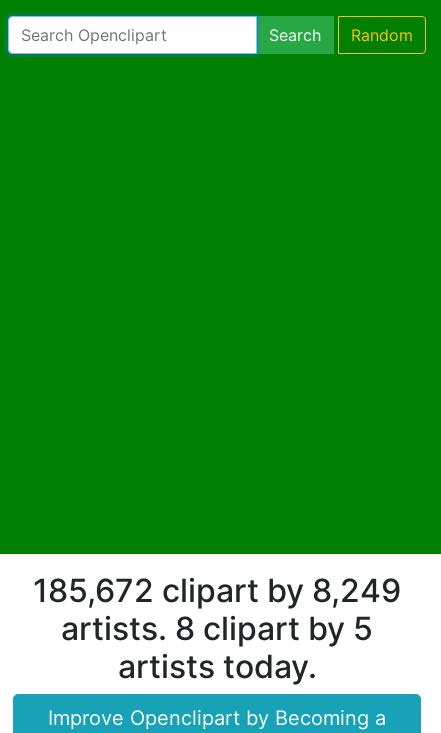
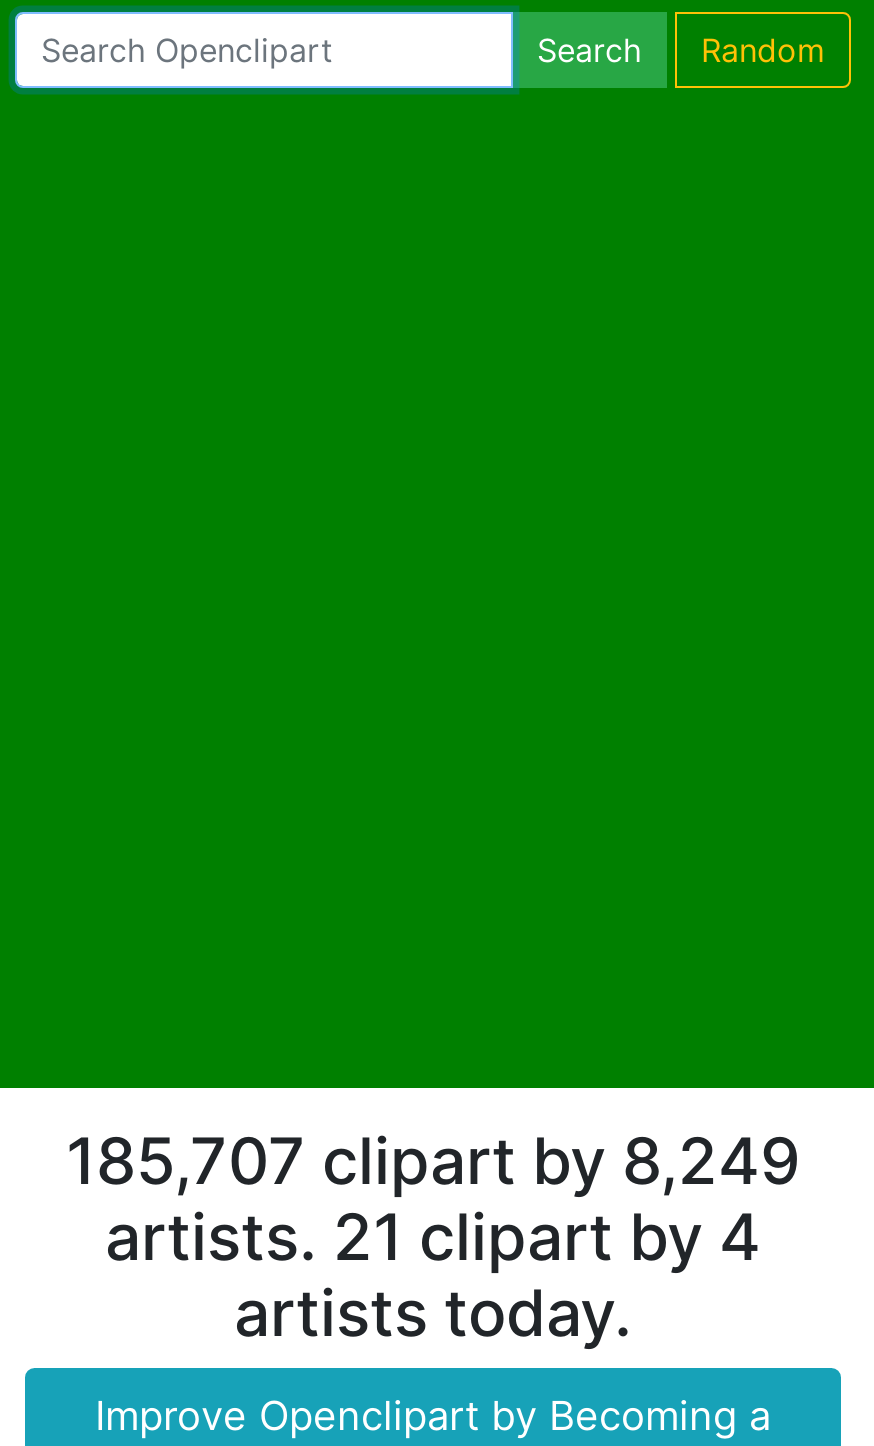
- 185,672 clipart by 8,249
+ 185,707 clipart by 8,249

- artists. 8 clipart by 5
+ artists. 21 clipart by 4
